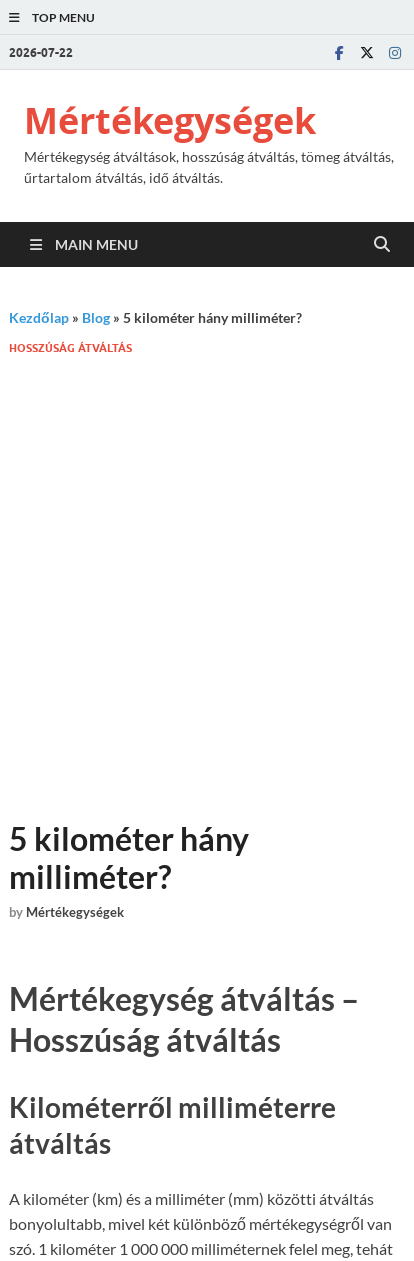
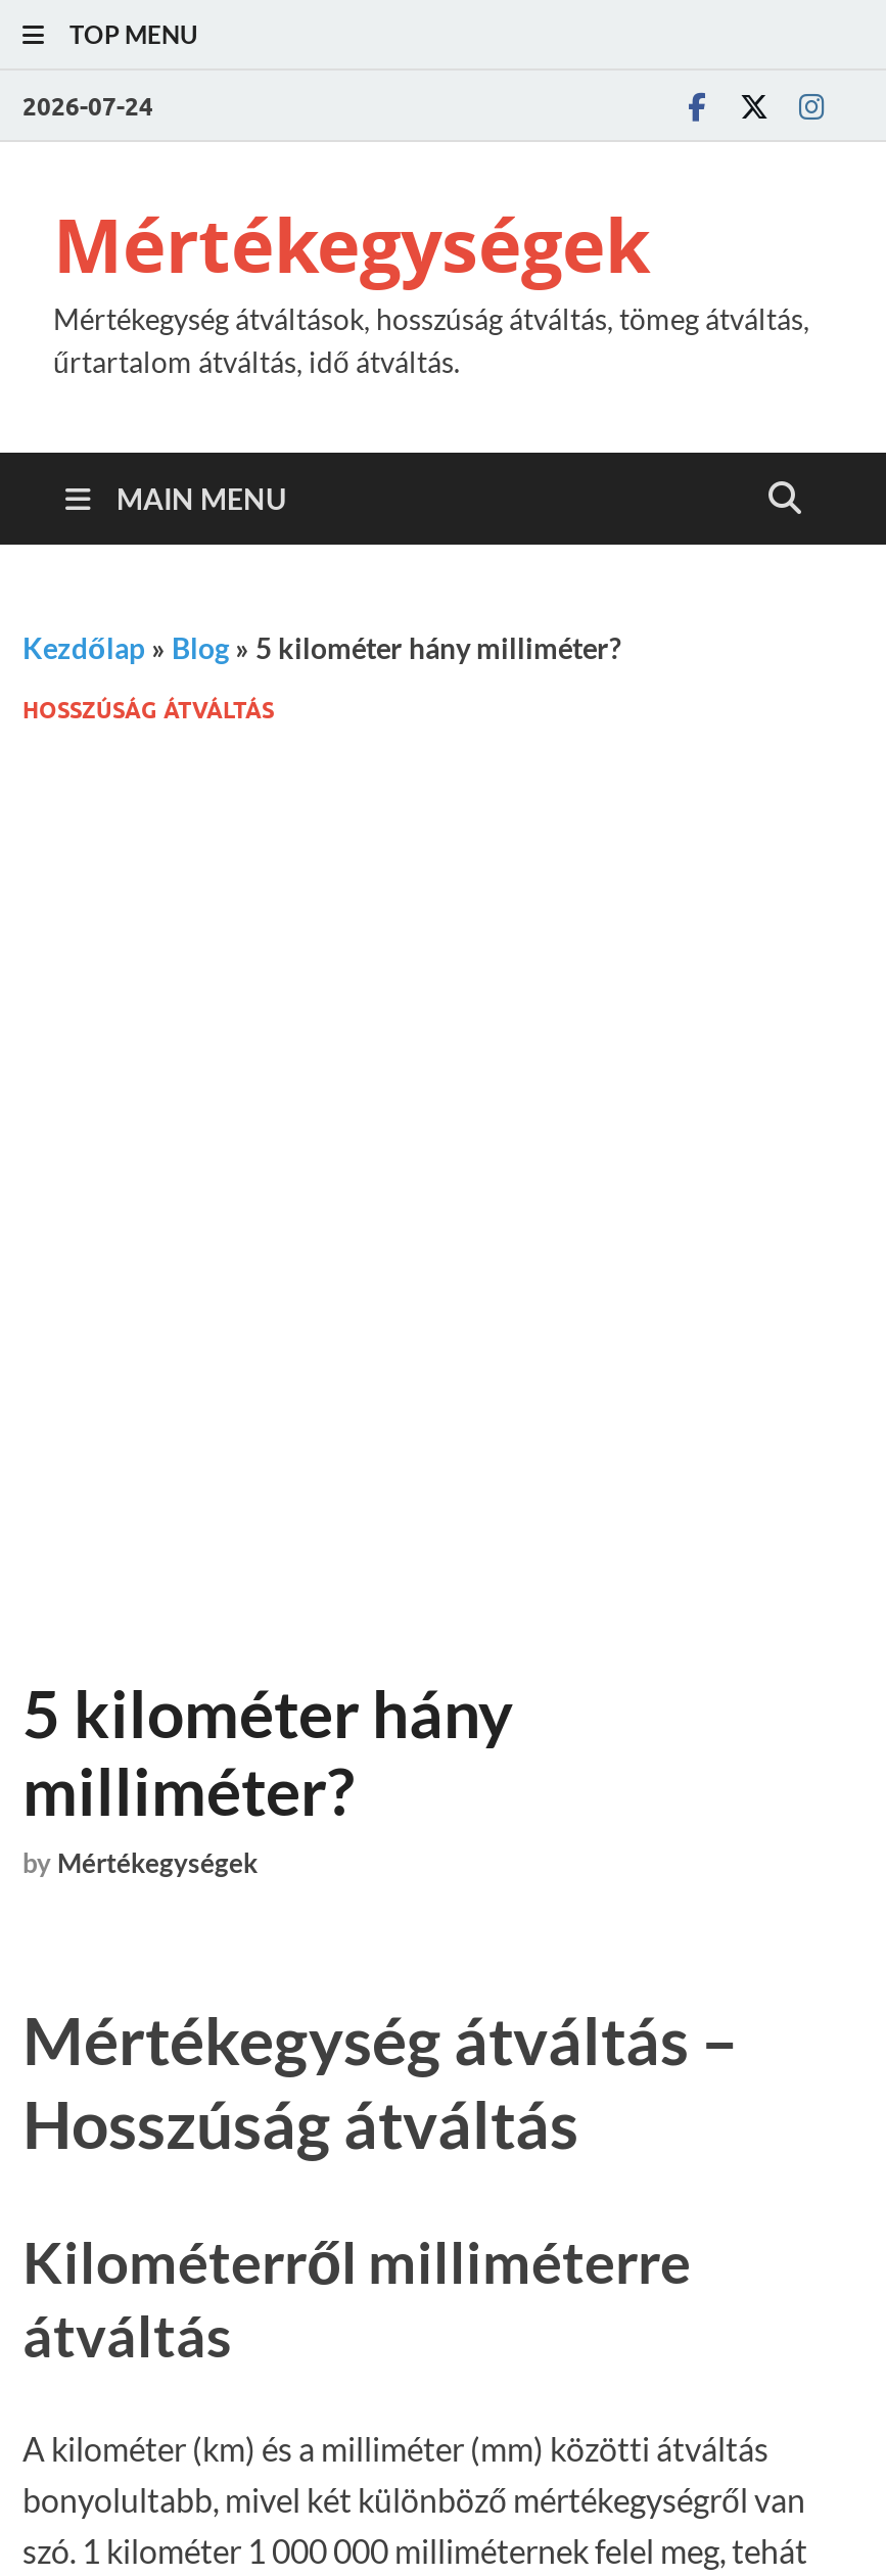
- 2026-07-22
+ 2026-07-24
